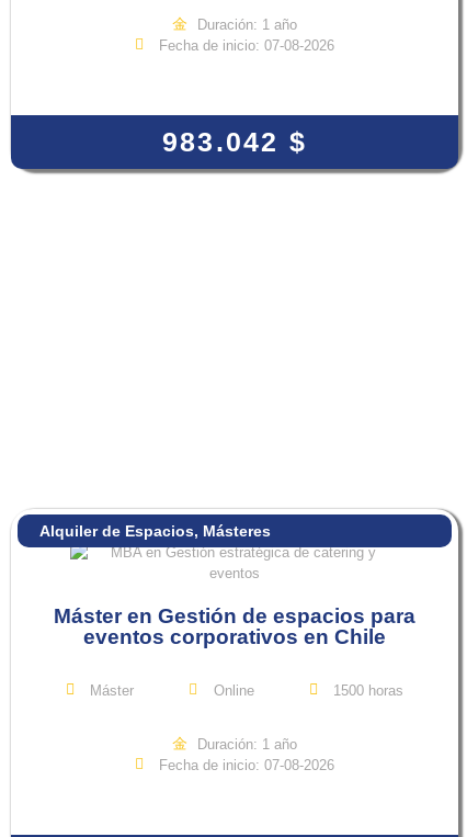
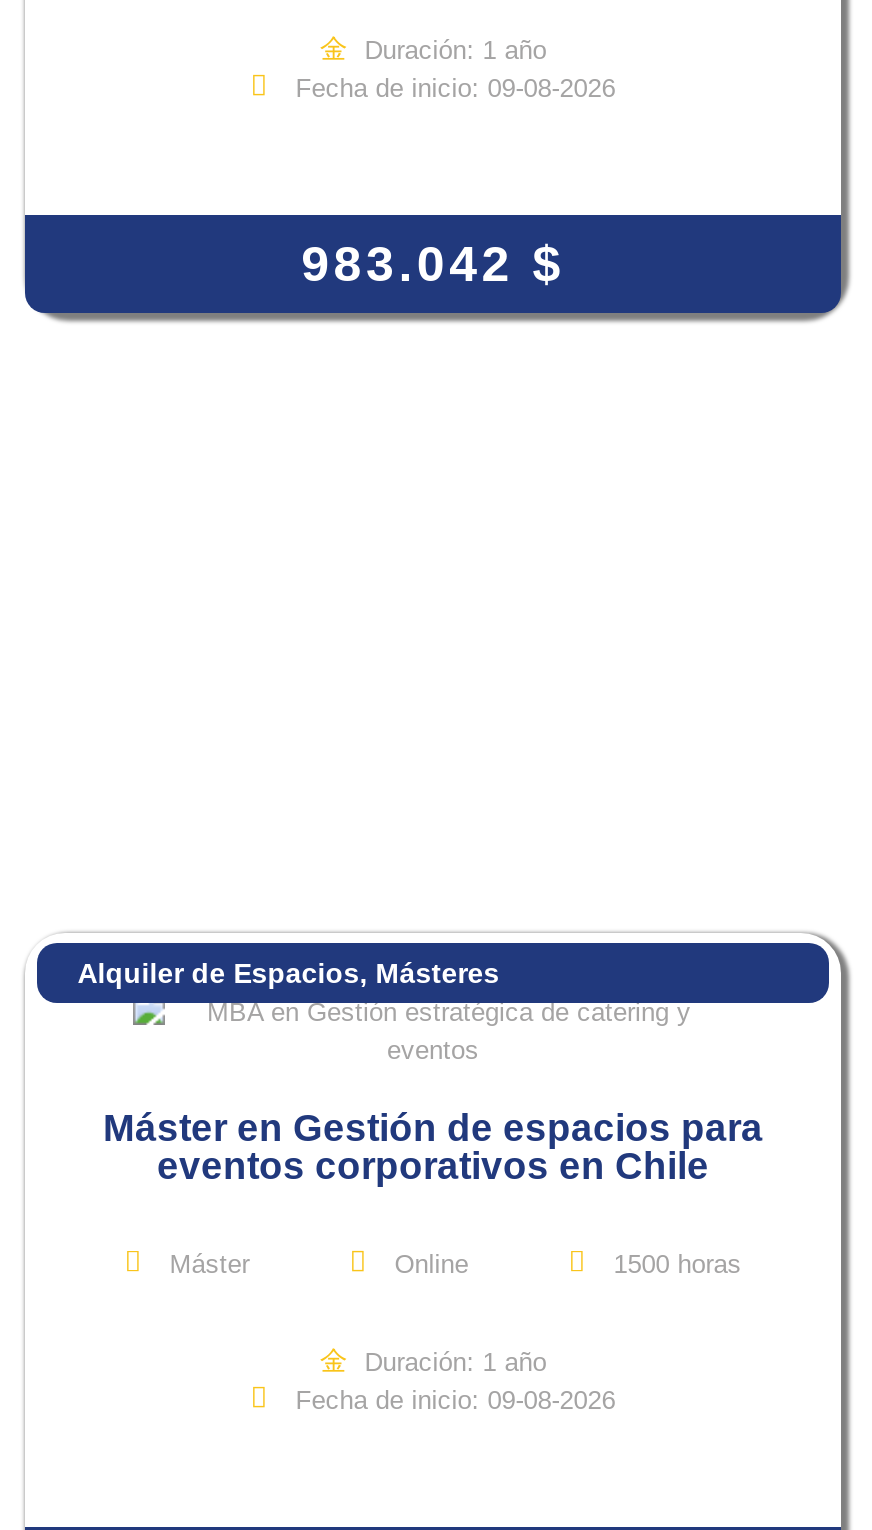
- Fecha de inicio: 07-08-2026
+ Fecha de inicio: 09-08-2026

- Fecha de inicio: 07-08-2026
+ Fecha de inicio: 09-08-2026
